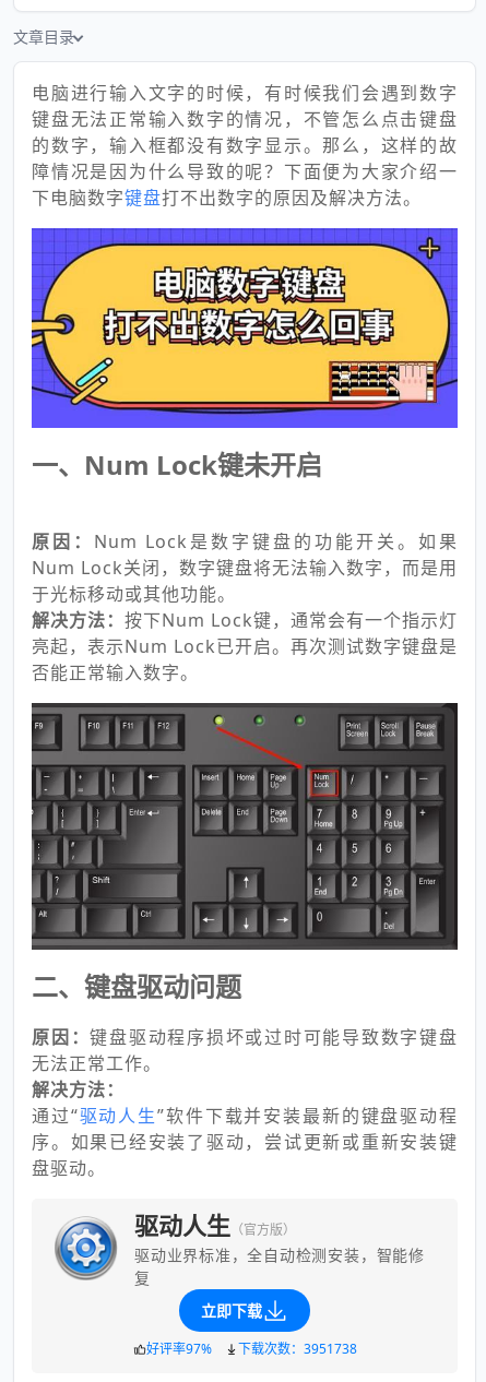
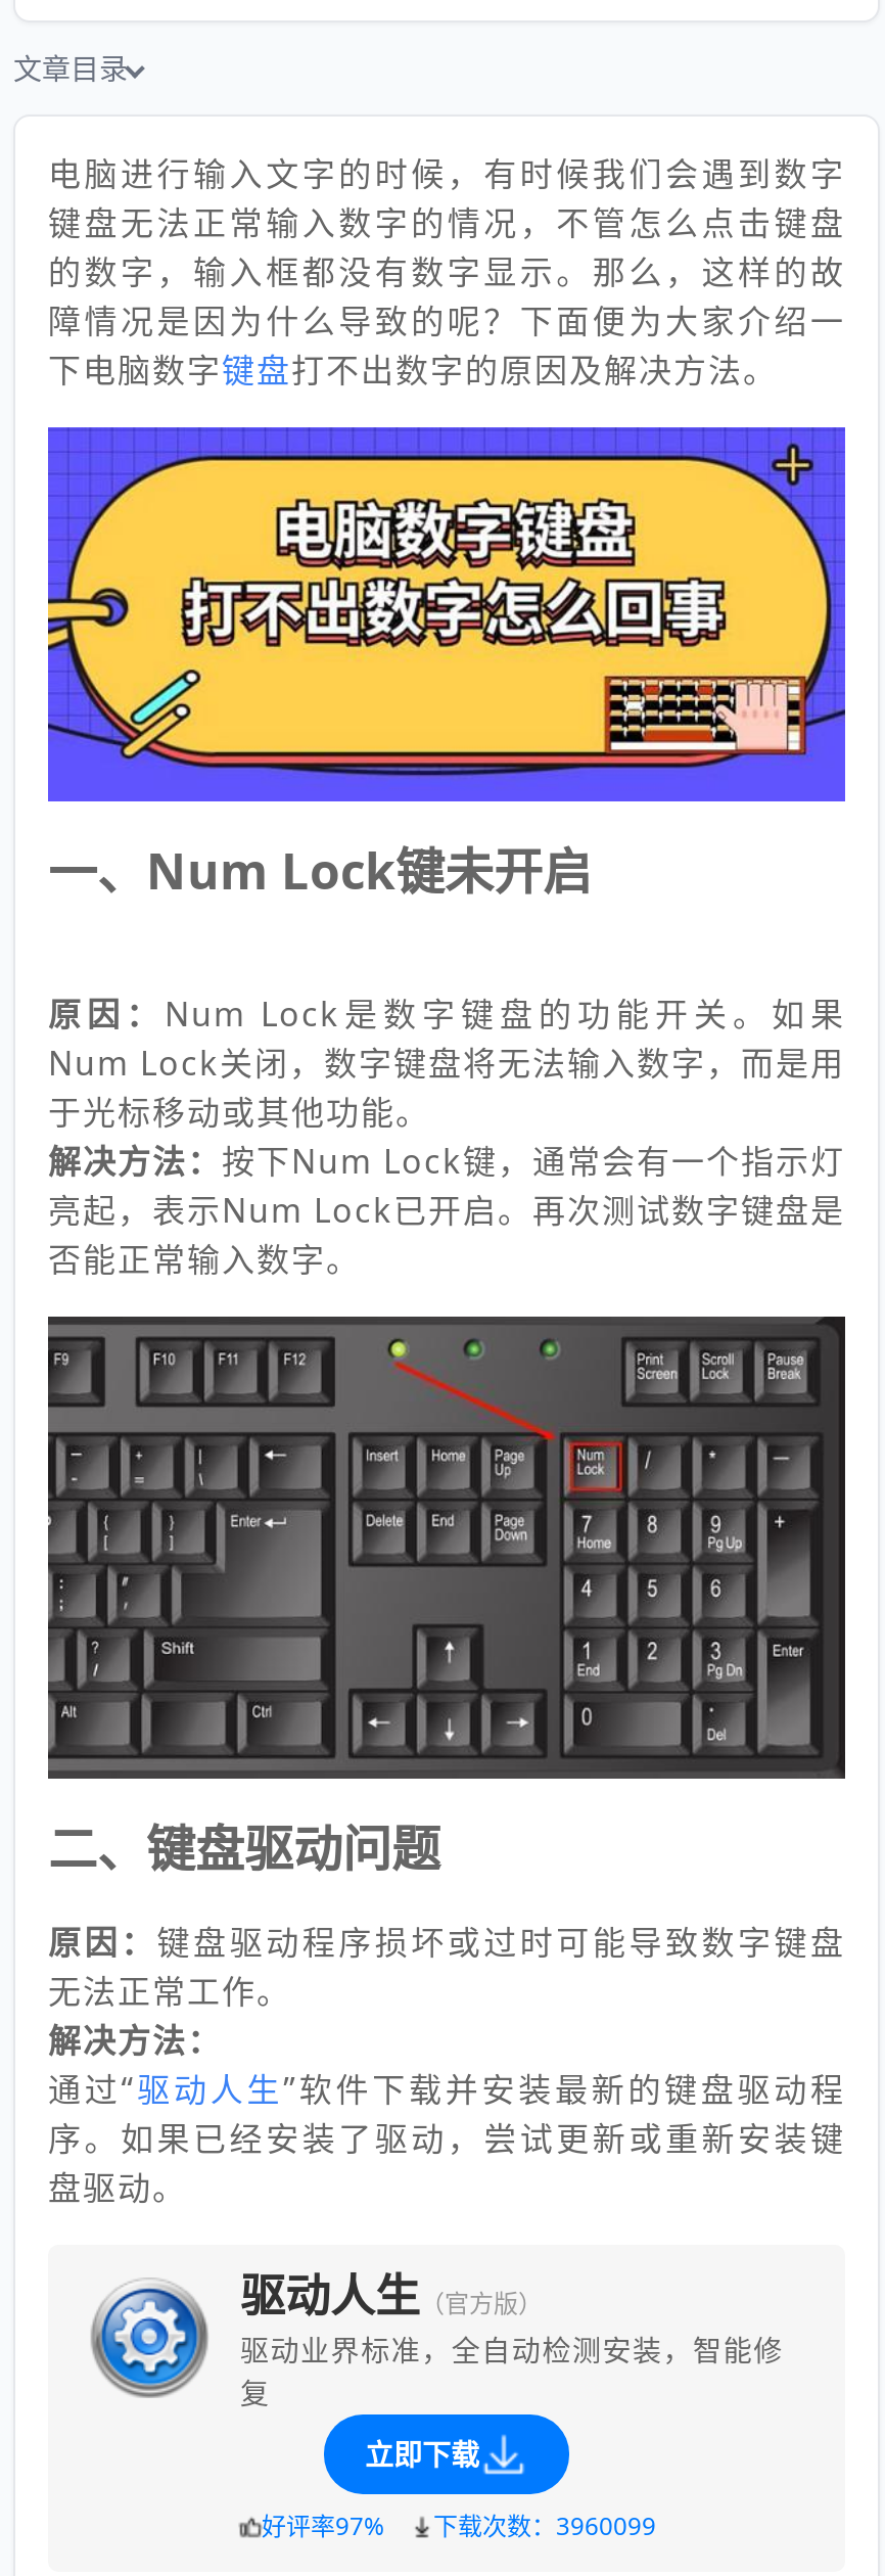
- 好评率97% 下载次数：3951738
+ 好评率97% 下载次数：3960099
